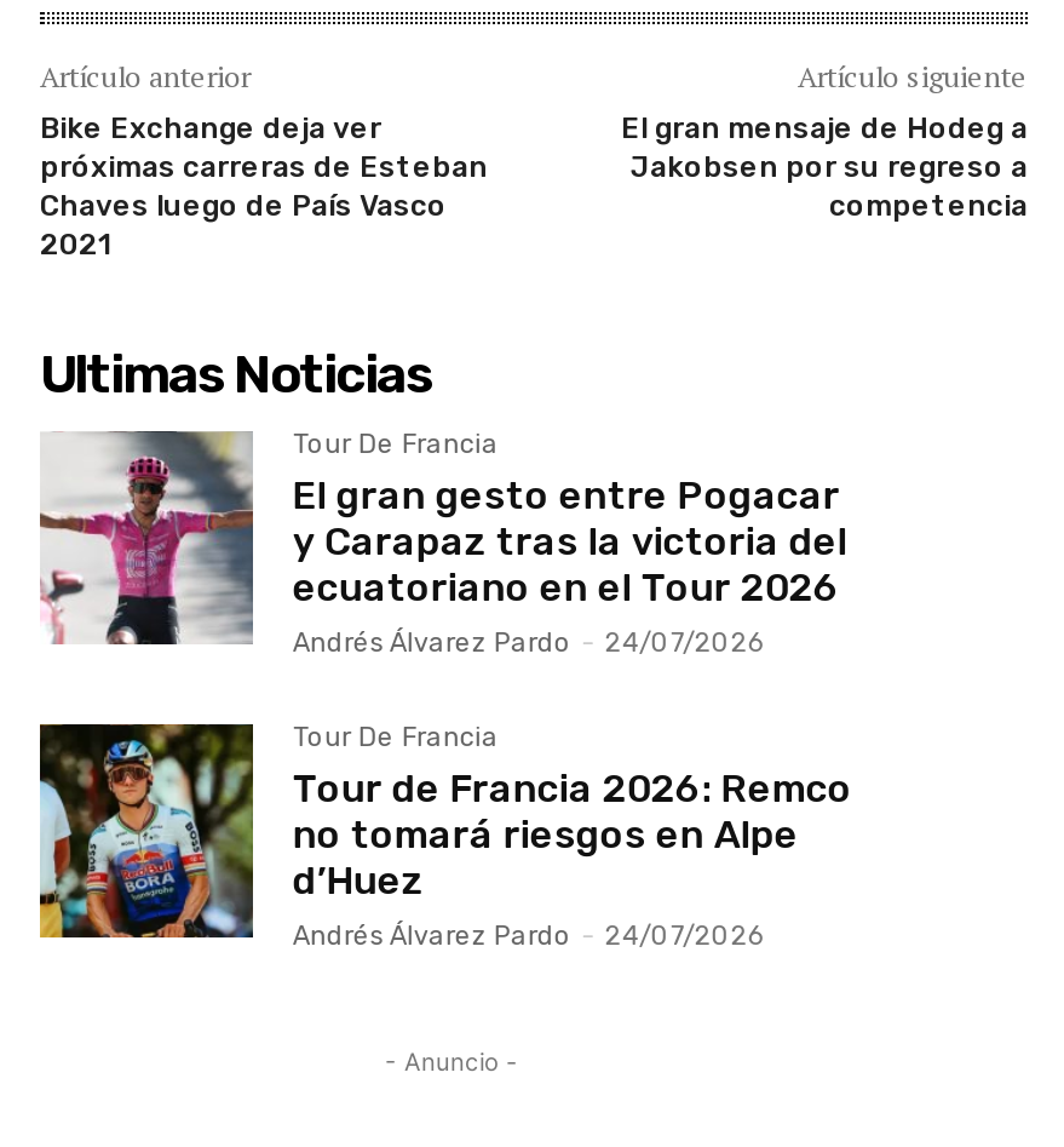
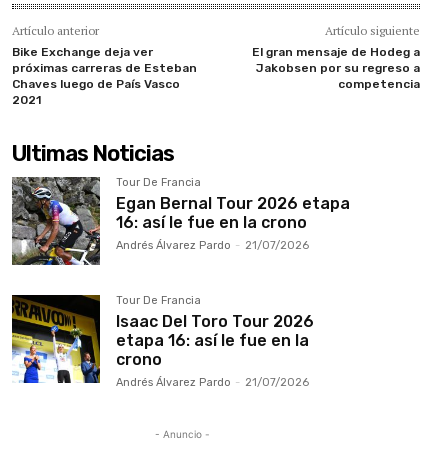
- [image]
- El gran gesto entre Pogacar
- y Carapaz tras la victoria del
- ecuatoriano en el Tour 2026
- Andrés Álvarez Pardo - 24/07/2026
+ [image]
+ Egan Bernal Tour 2026 etapa
+ 16: así le fue en la crono
+ Andrés Álvarez Pardo - 21/07/2026

- [image]
- Tour de Francia 2026: Remco
- no tomará riesgos en Alpe
- d’Huez
- Andrés Álvarez Pardo - 24/07/2026
+ [image]
+ Isaac Del Toro Tour 2026
+ etapa 16: así le fue en la
+ crono
+ Andrés Álvarez Pardo - 21/07/2026
